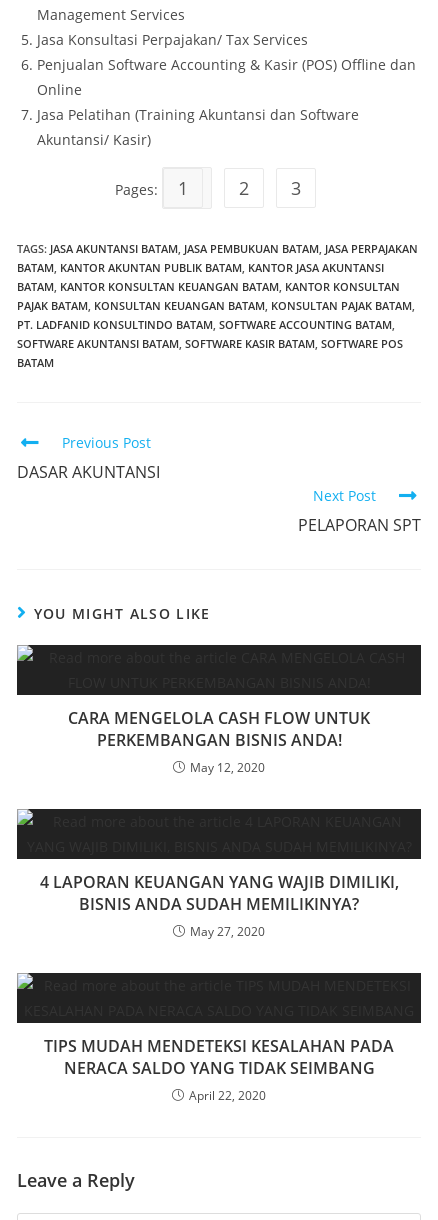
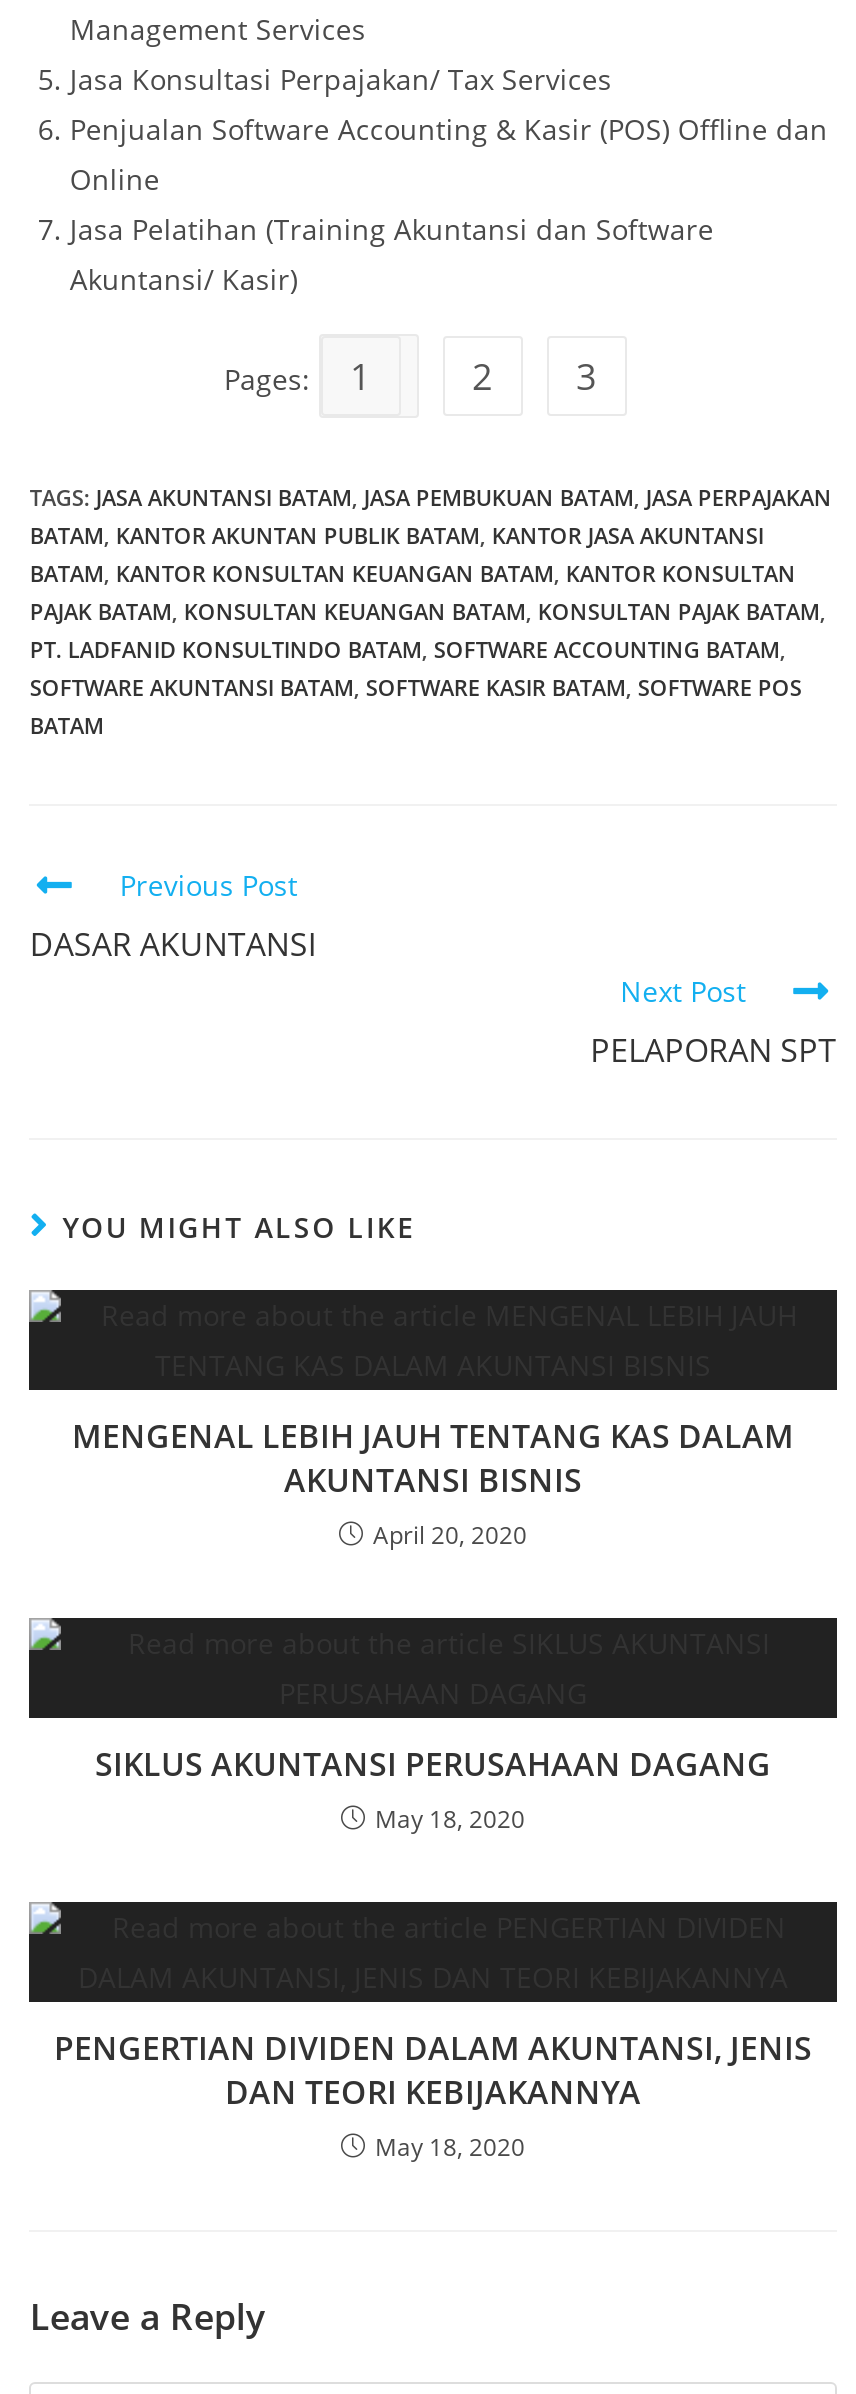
- CARA MENGELOLA CASH FLOW UNTUK
- PERKEMBANGAN BISNIS ANDA!
- May 12, 2020
+ MENGENAL LEBIH JAUH TENTANG KAS DALAM
+ AKUNTANSI BISNIS
+ April 20, 2020

- 4 LAPORAN KEUANGAN YANG WAJIB DIMILIKI,
- BISNIS ANDA SUDAH MEMILIKINYA?
- May 27, 2020
+ SIKLUS AKUNTANSI PERUSAHAAN DAGANG
+ May 18, 2020

- TIPS MUDAH MENDETEKSI KESALAHAN PADA
- NERACA SALDO YANG TIDAK SEIMBANG
- April 22, 2020
+ PENGERTIAN DIVIDEN DALAM AKUNTANSI, JENIS
+ DAN TEORI KEBIJAKANNYA
+ May 18, 2020
